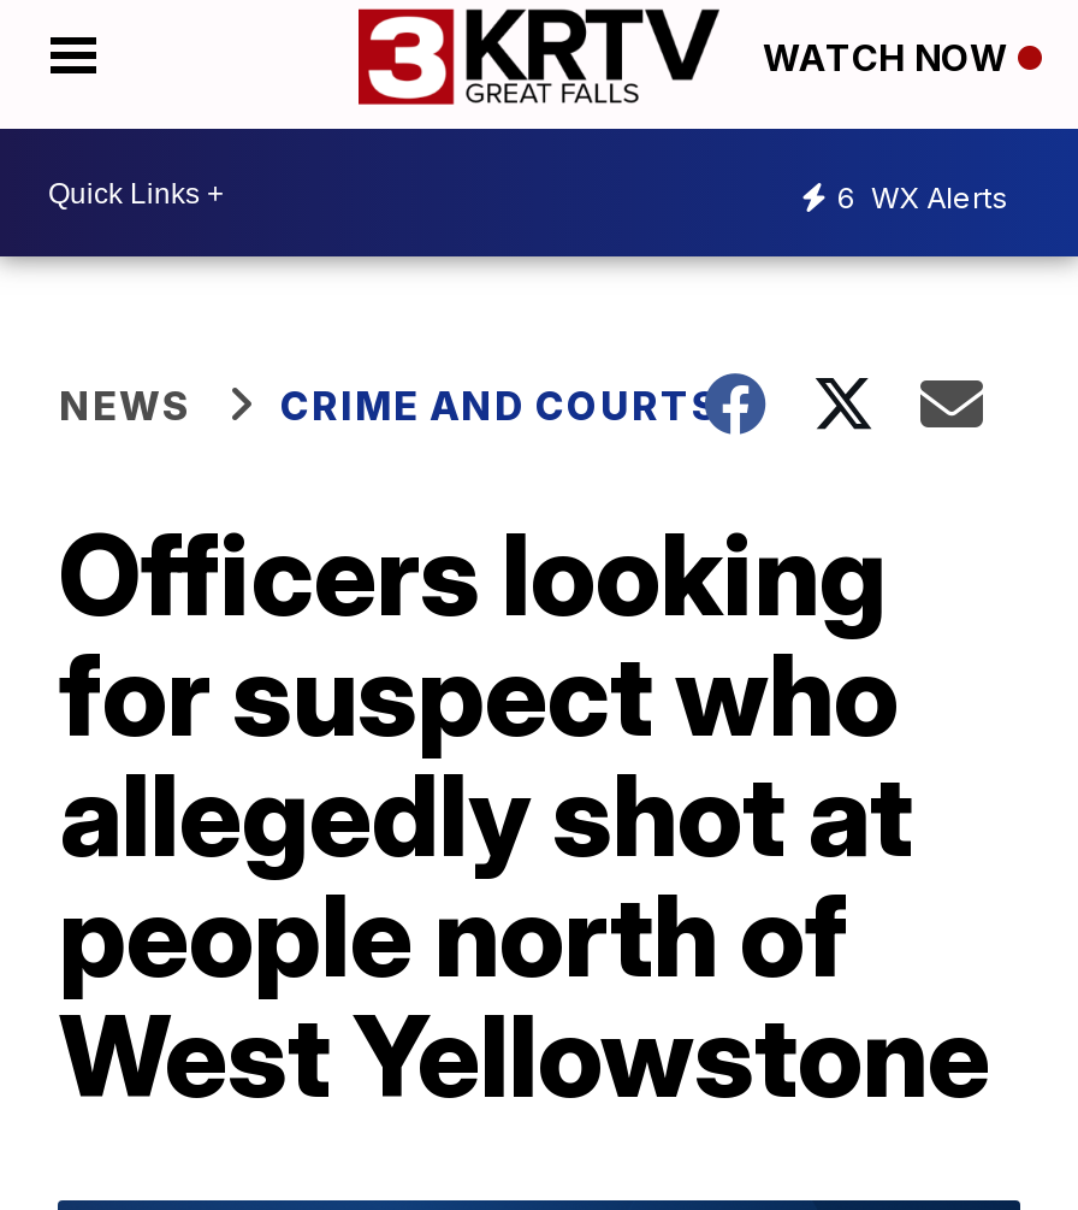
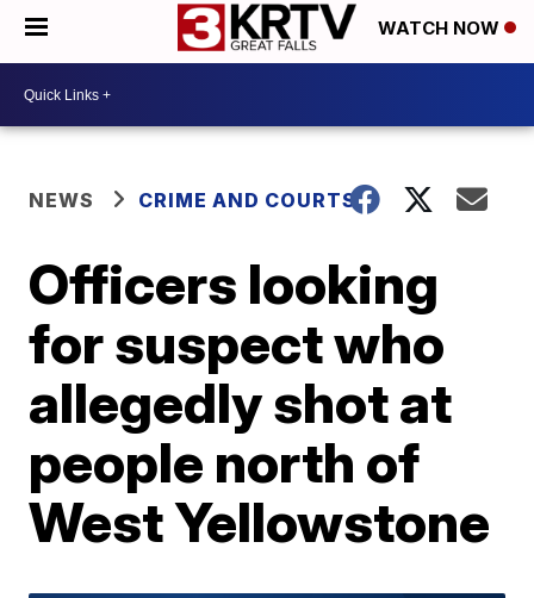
- 6 WX Alerts
